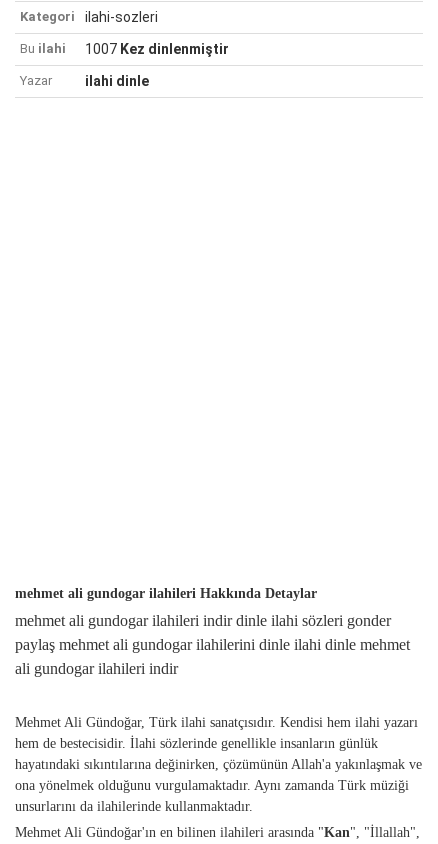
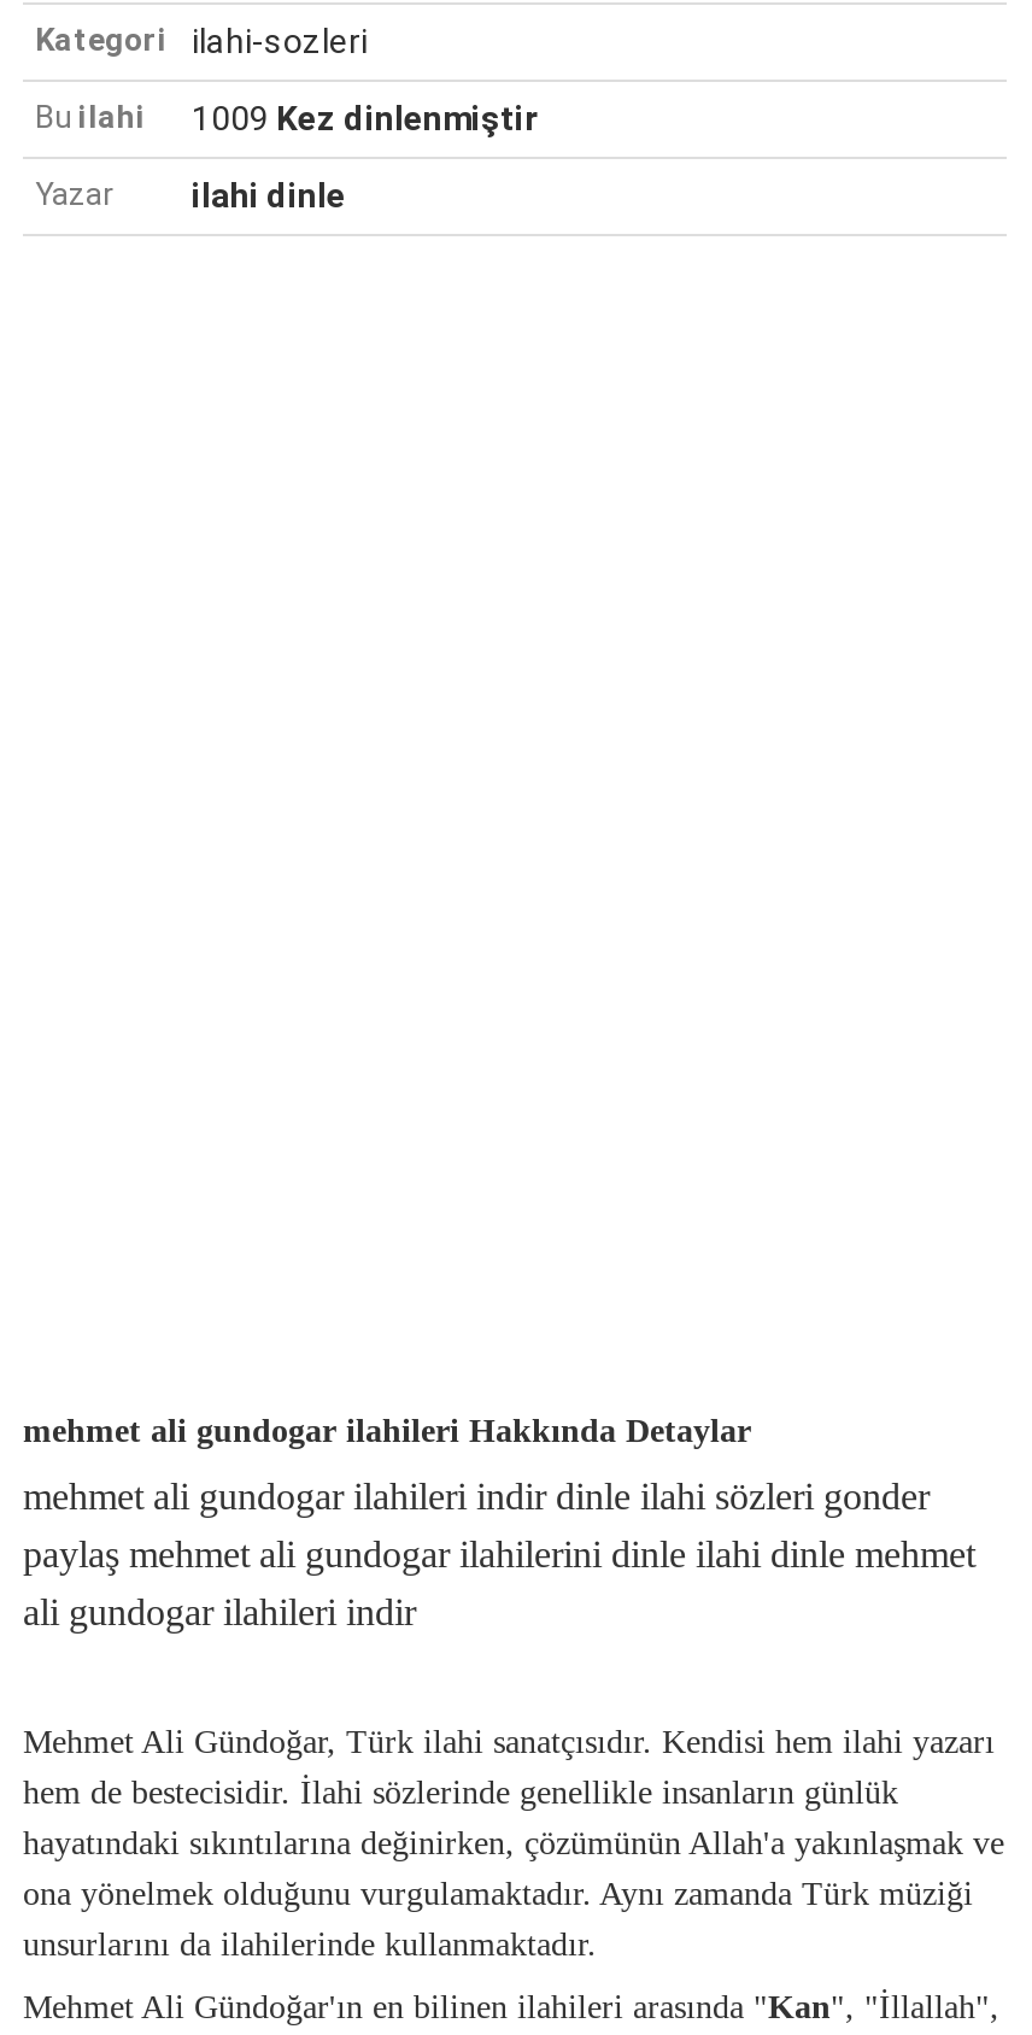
- 1007 Kez dinlenmiştir
+ 1009 Kez dinlenmiştir
